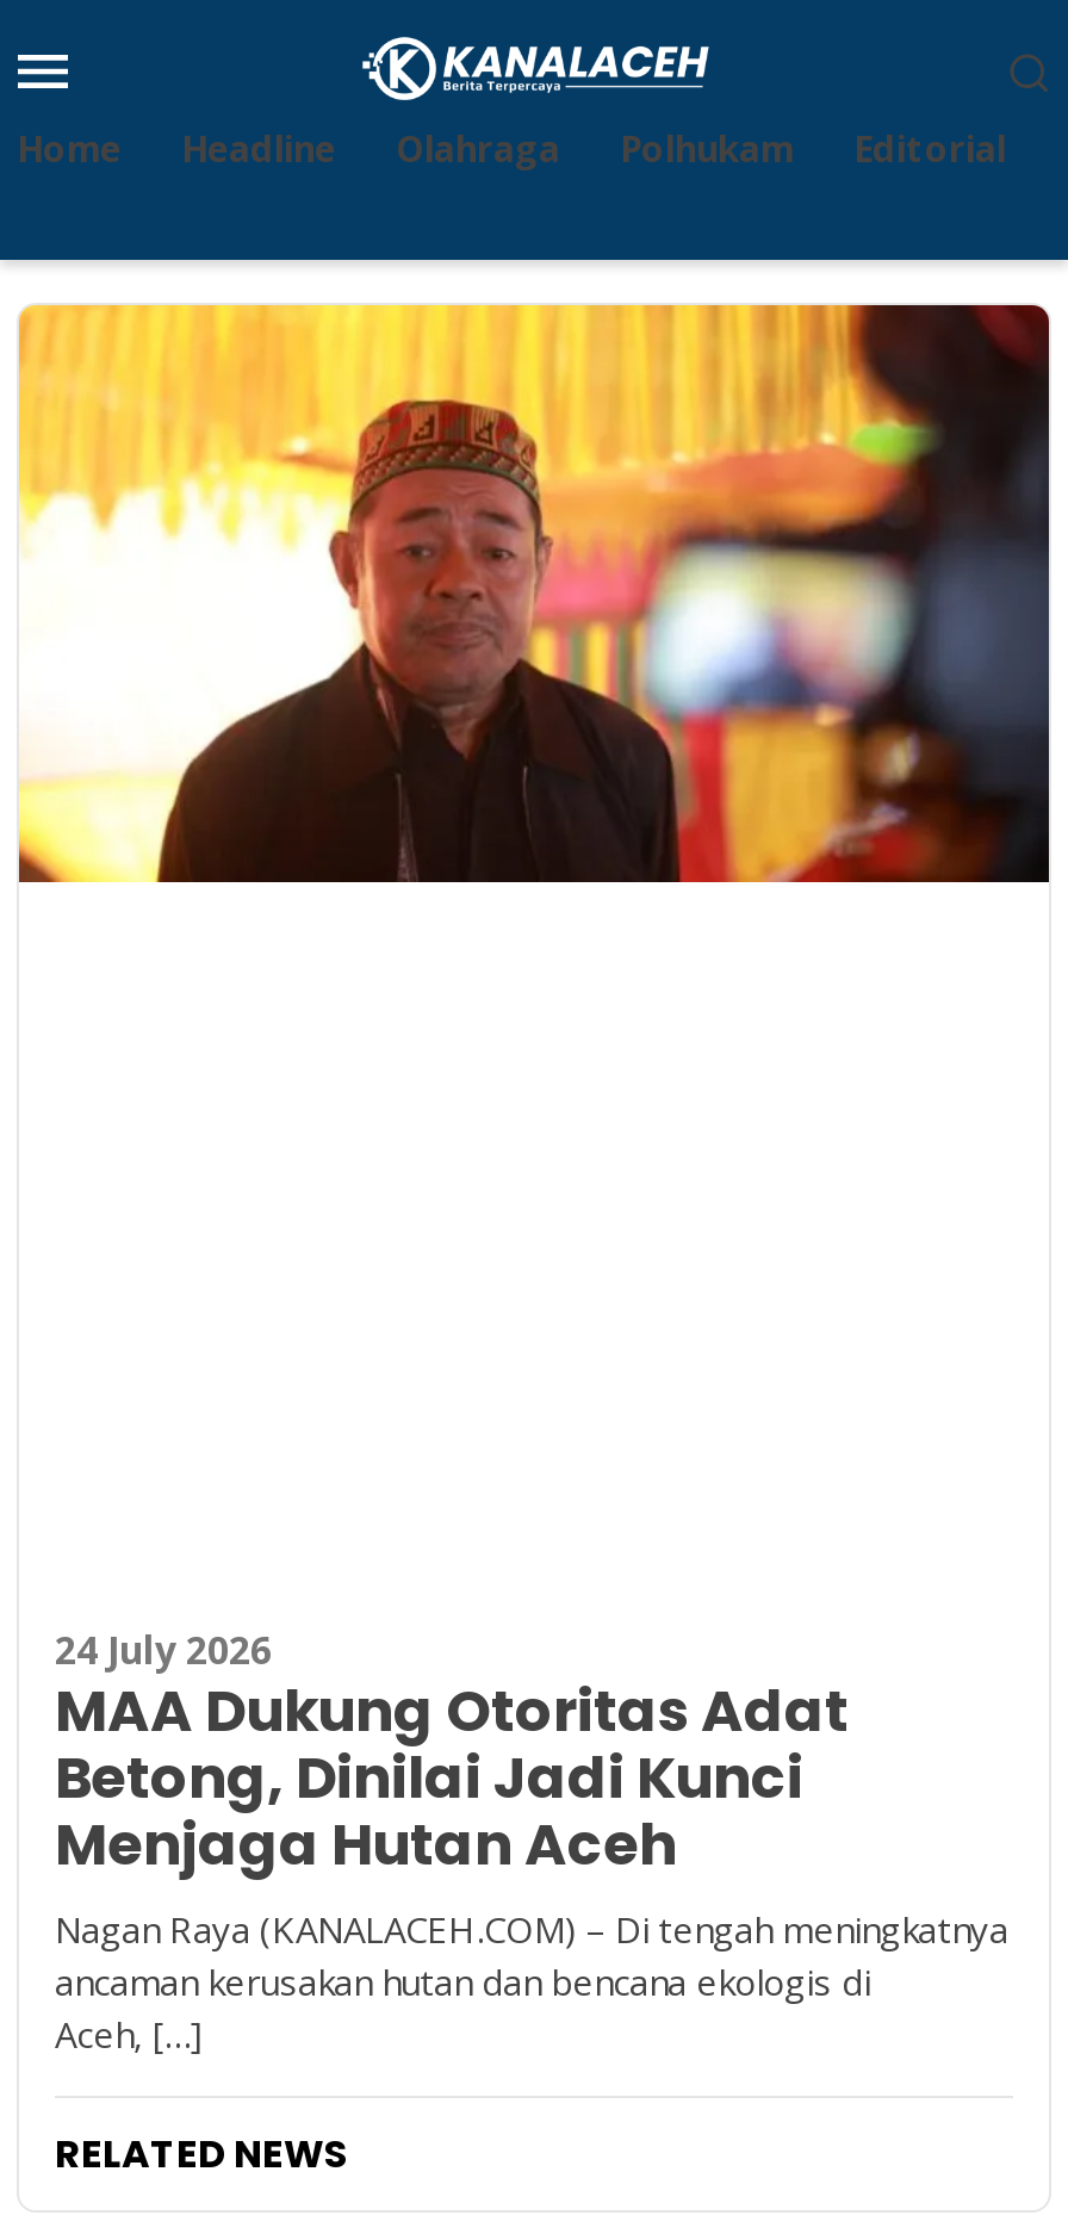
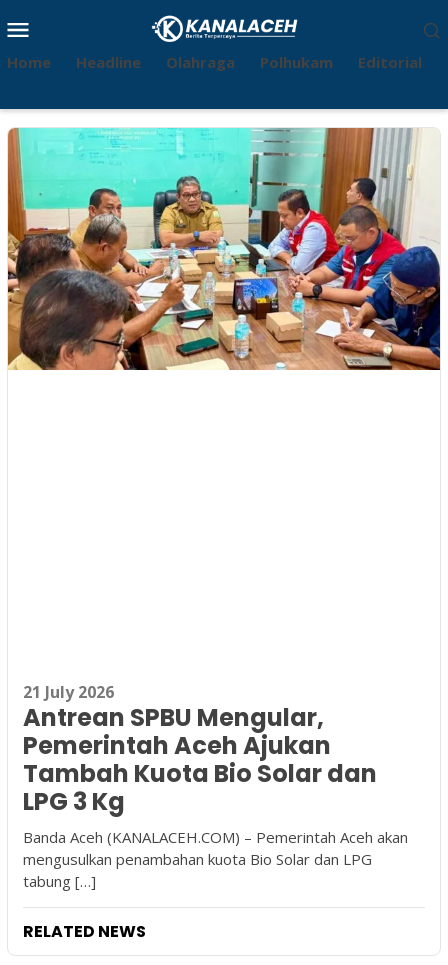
- [image]
+ [image]

- 24 July 2026
- MAA Dukung Otoritas Adat
- Betong, Dinilai Jadi Kunci
- Menjaga Hutan Aceh
- Nagan Raya (KANALACEH.COM) – Di tengah meningkatnya
- ancaman kerusakan hutan dan bencana ekologis di
- Aceh, […]
+ 21 July 2026
+ Antrean SPBU Mengular,
+ Pemerintah Aceh Ajukan
+ Tambah Kuota Bio Solar dan
+ LPG 3 Kg
+ Banda Aceh (KANALACEH.COM) – Pemerintah Aceh akan
+ mengusulkan penambahan kuota Bio Solar dan LPG
+ tabung […]
